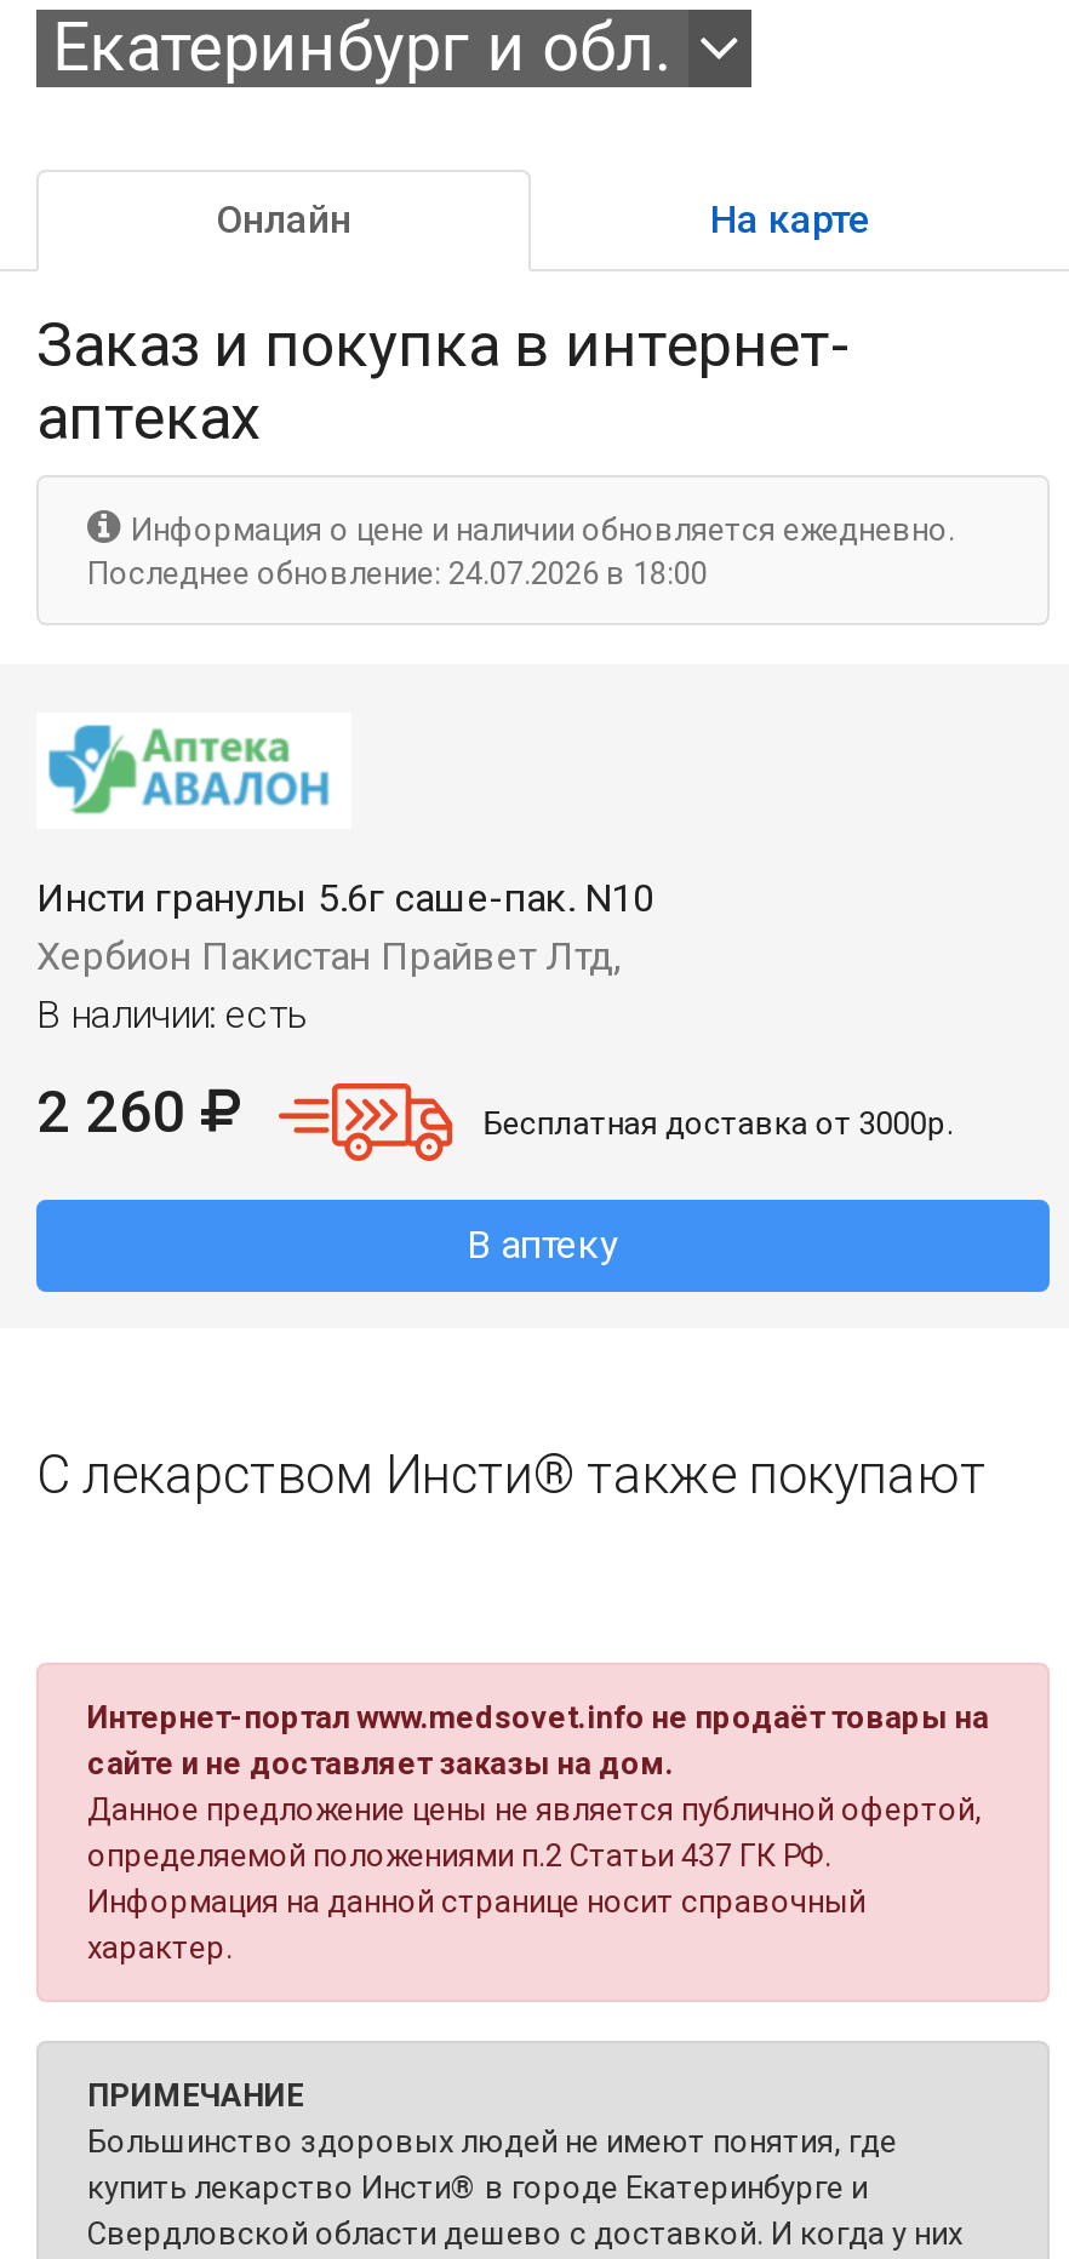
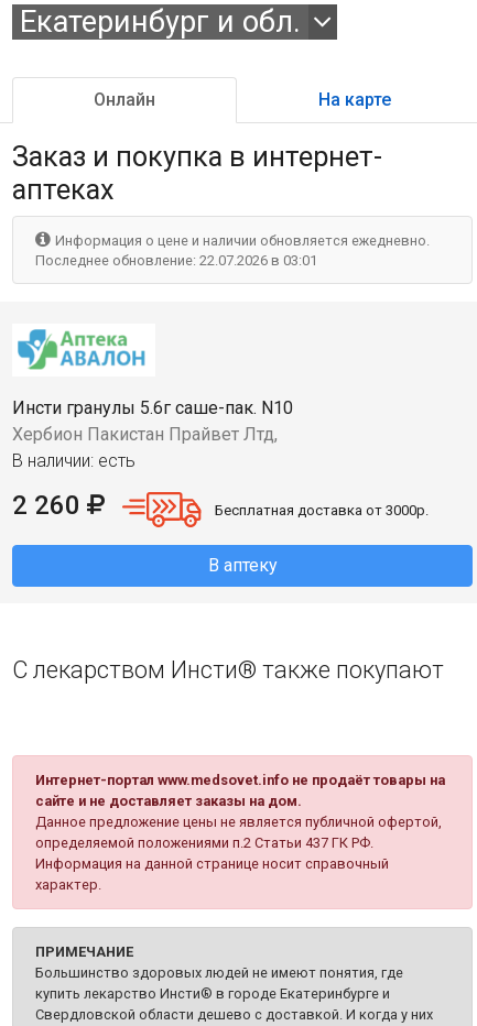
- Последнее обновление: 24.07.2026 в 18:00
+ Последнее обновление: 22.07.2026 в 03:01
